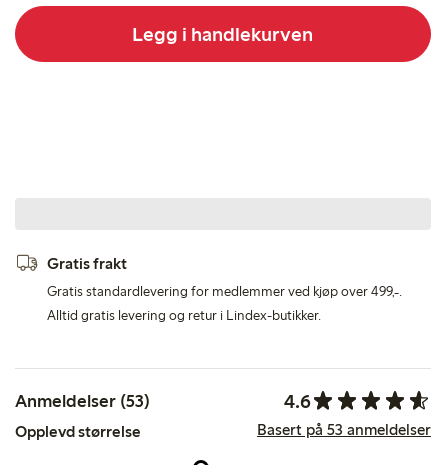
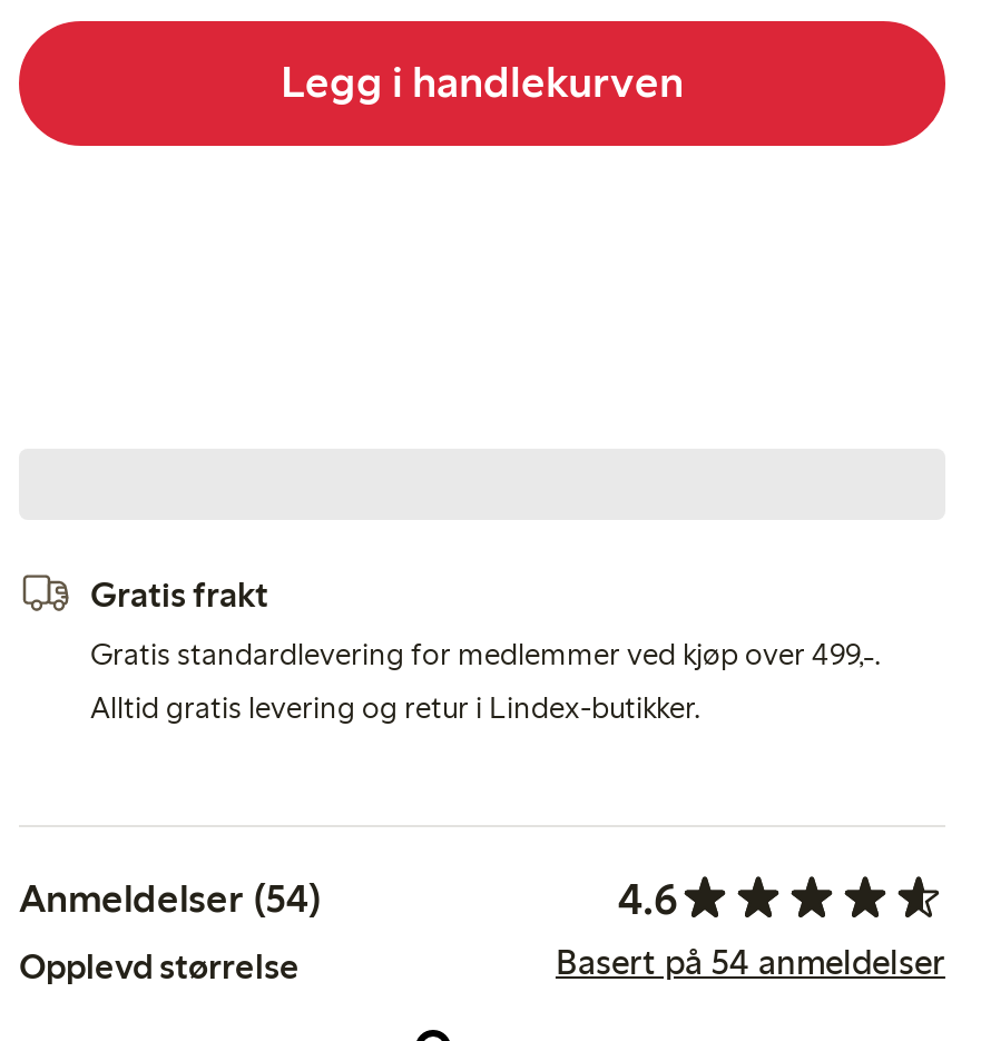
- Anmeldelser (53)
+ Anmeldelser (54)

- Basert på 53 anmeldelser
+ Basert på 54 anmeldelser
